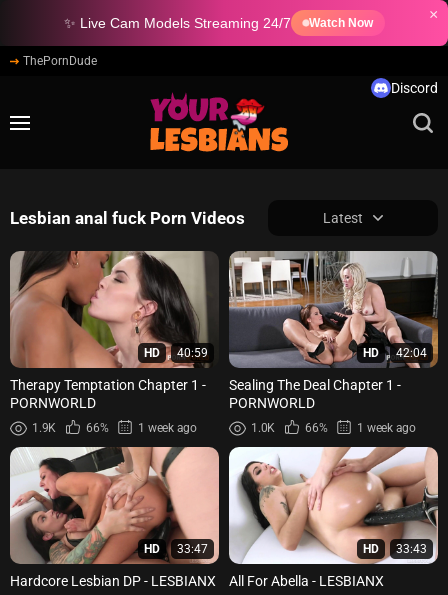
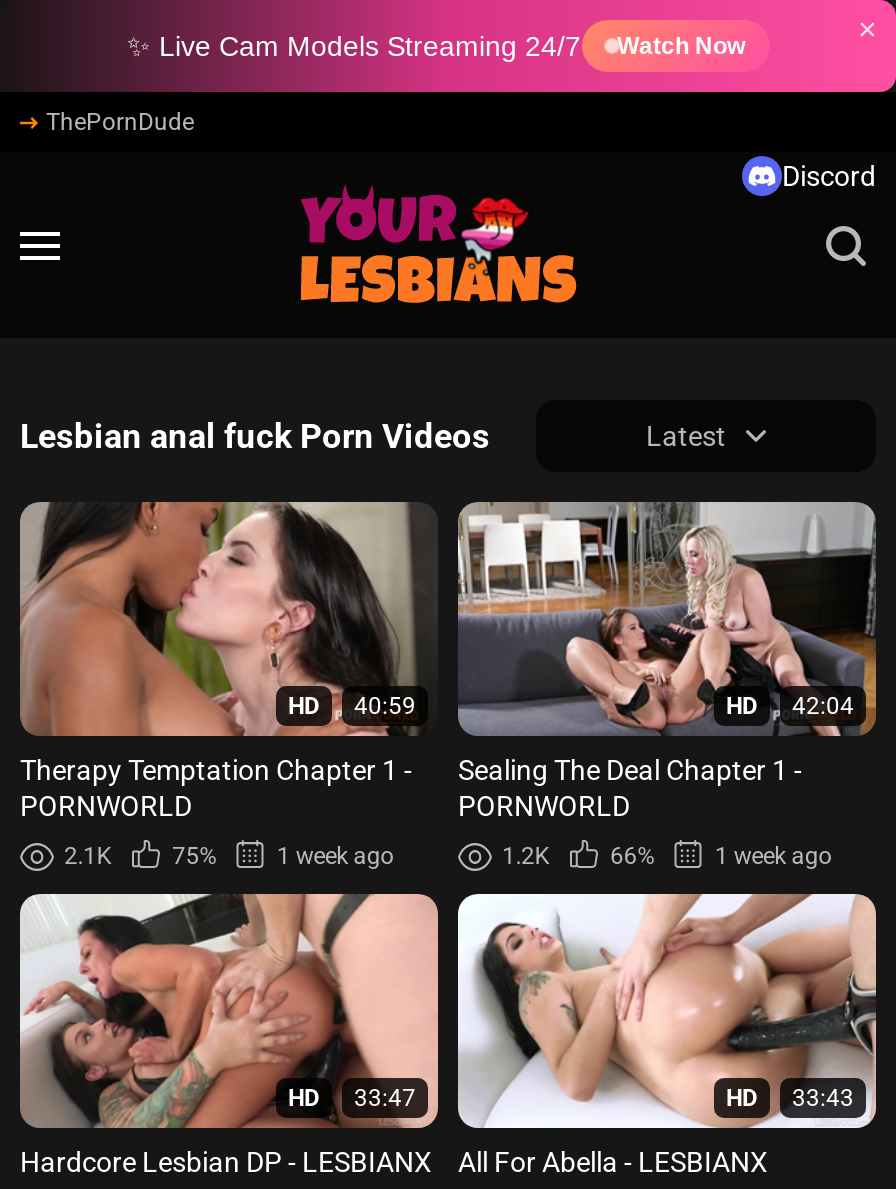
- 1.9K
- 66%
+ 2.1K
+ 75%

- 1.0K
+ 1.2K
